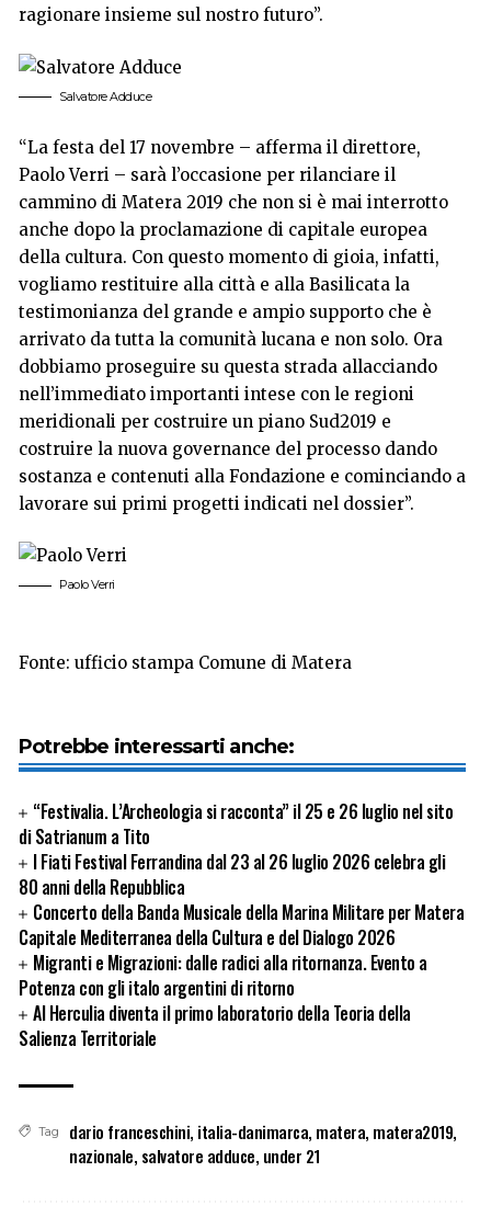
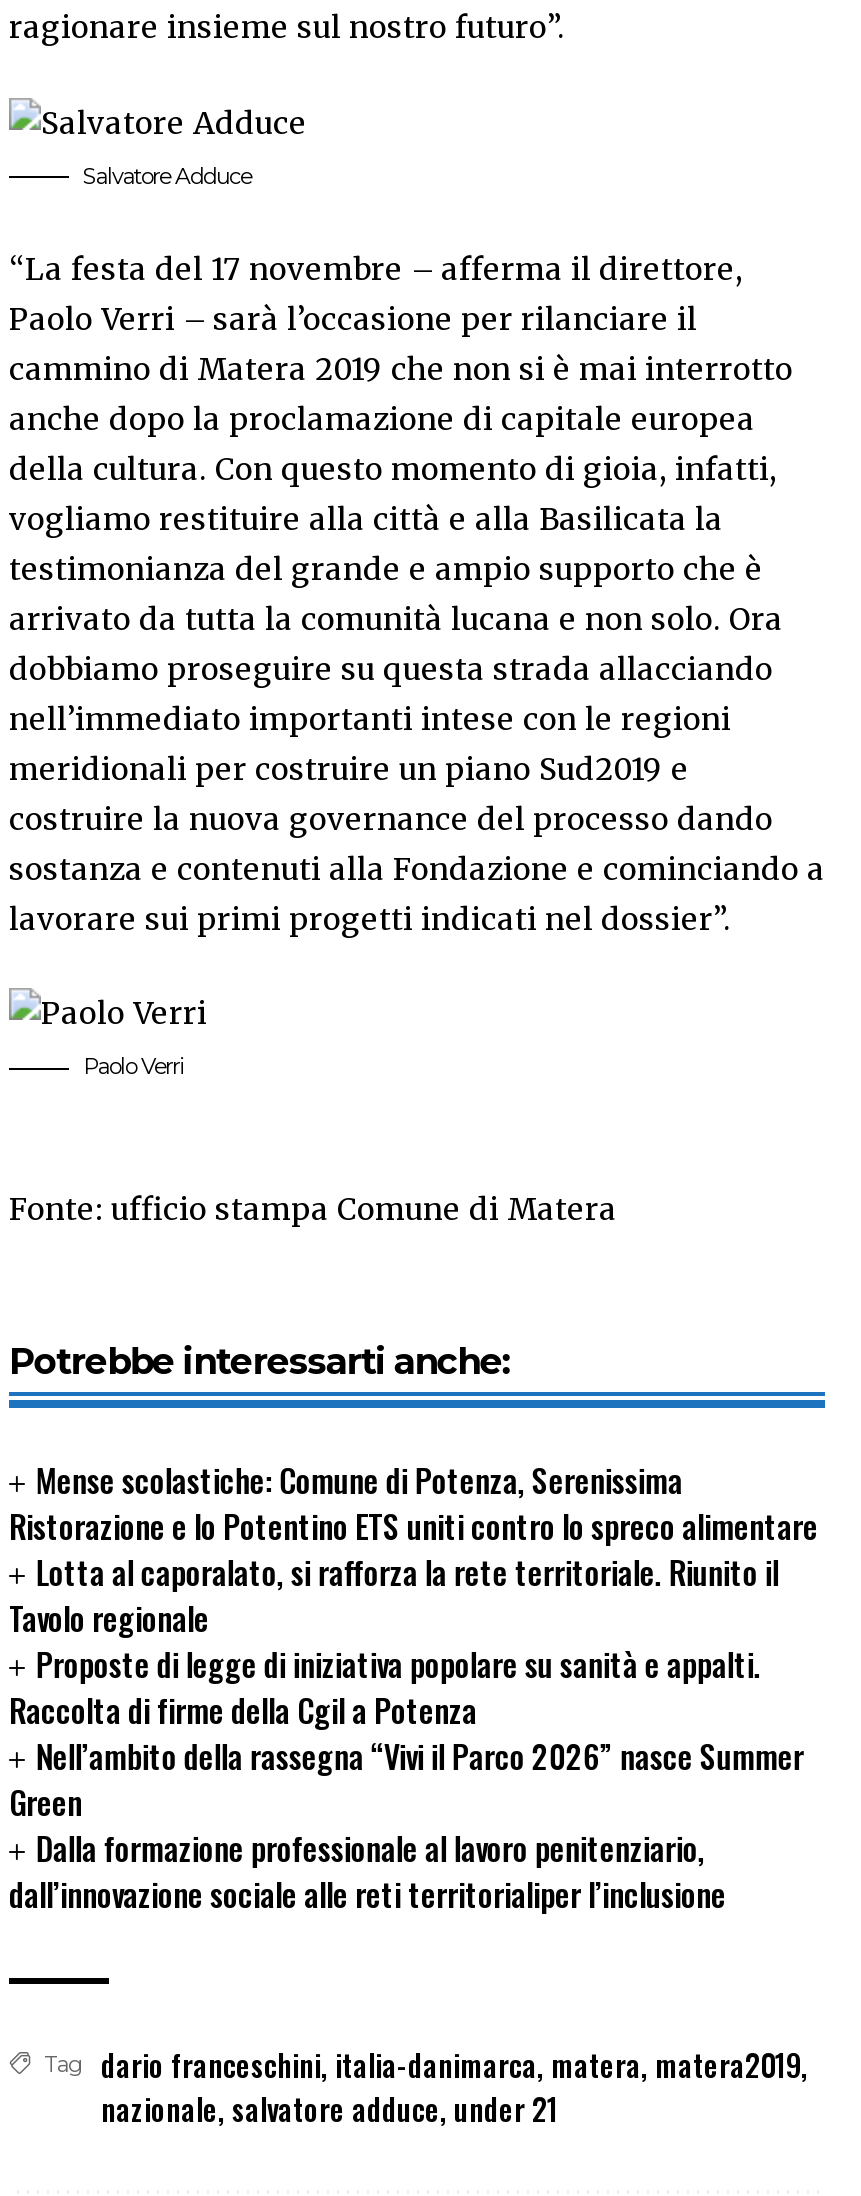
- “Festivalia. L’Archeologia si racconta” il 25 e 26 luglio nel sito
- di Satrianum a Tito
- l Fiati Festival Ferrandina dal 23 al 26 luglio 2026 celebra gli
- 80 anni della Repubblica
- Concerto della Banda Musicale della Marina Militare per Matera
- Capitale Mediterranea della Cultura e del Dialogo 2026
- Migranti e Migrazioni: dalle radici alla ritornanza. Evento a
- Potenza con gli italo argentini di ritorno
- AI Herculia diventa il primo laboratorio della Teoria della
- Salienza Territoriale
+ Mense scolastiche: Comune di Potenza, Serenissima
+ Ristorazione e Io Potentino ETS uniti contro lo spreco alimentare
+ Lotta al caporalato, si rafforza la rete territoriale. Riunito il
+ Tavolo regionale
+ Proposte di legge di iniziativa popolare su sanità e appalti.
+ Raccolta di firme della Cgil a Potenza
+ Nell’ambito della rassegna “Vivi il Parco 2026” nasce Summer
+ Green
+ Dalla formazione professionale al lavoro penitenziario,
+ dall’innovazione sociale alle reti territorialiper l’inclusione
